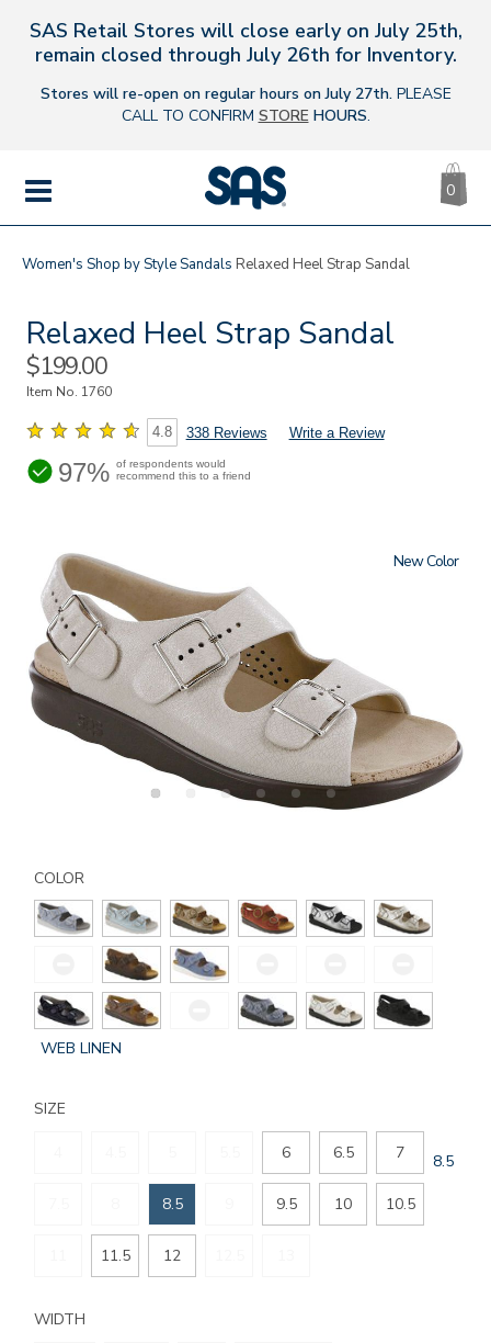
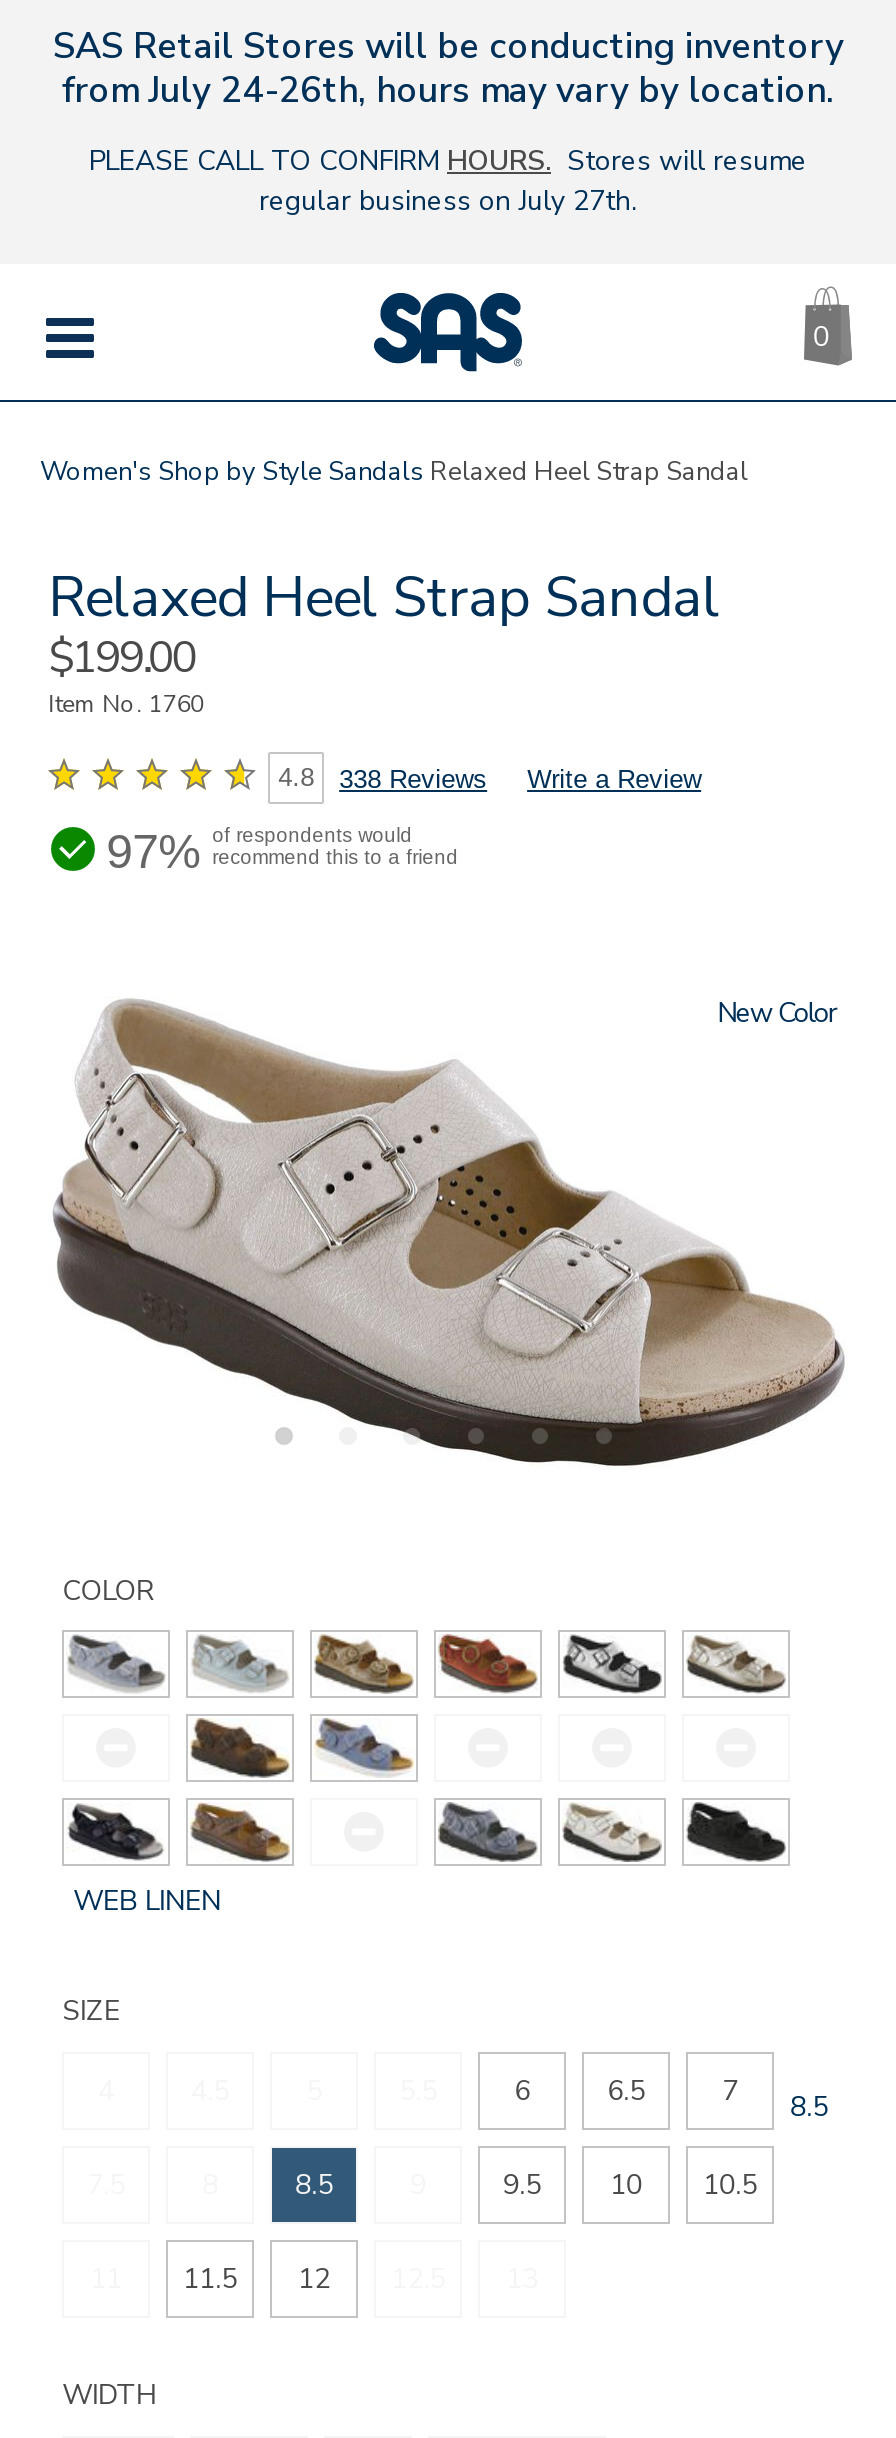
- SAS Retail Stores will close early on July 25th,
- remain closed through July 26th for Inventory.
+ SAS Retail Stores will be conducting inventory
+ from July 24-26th, hours may vary by location.

- Stores will re-open on regular hours on July 27th. PLEASE
- CALL TO CONFIRM STORE HOURS.
+ PLEASE CALL TO CONFIRM HOURS. Stores will resume
+ regular business on July 27th.
